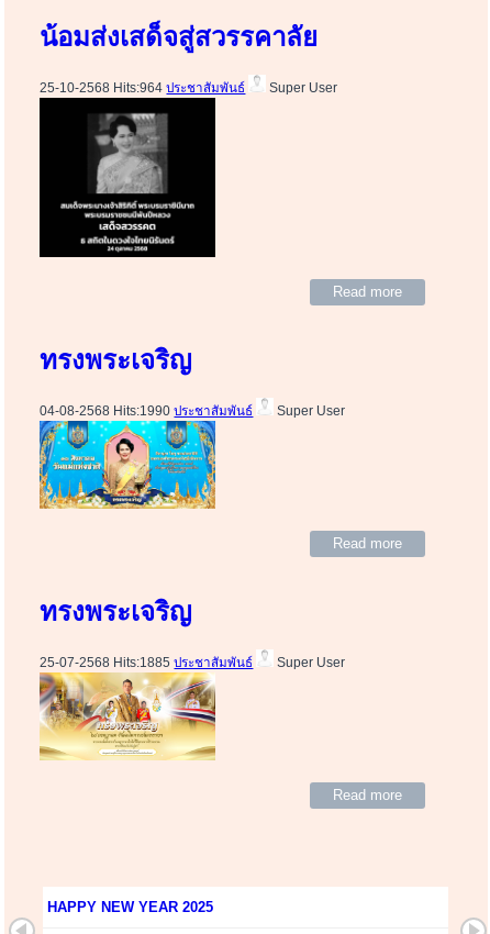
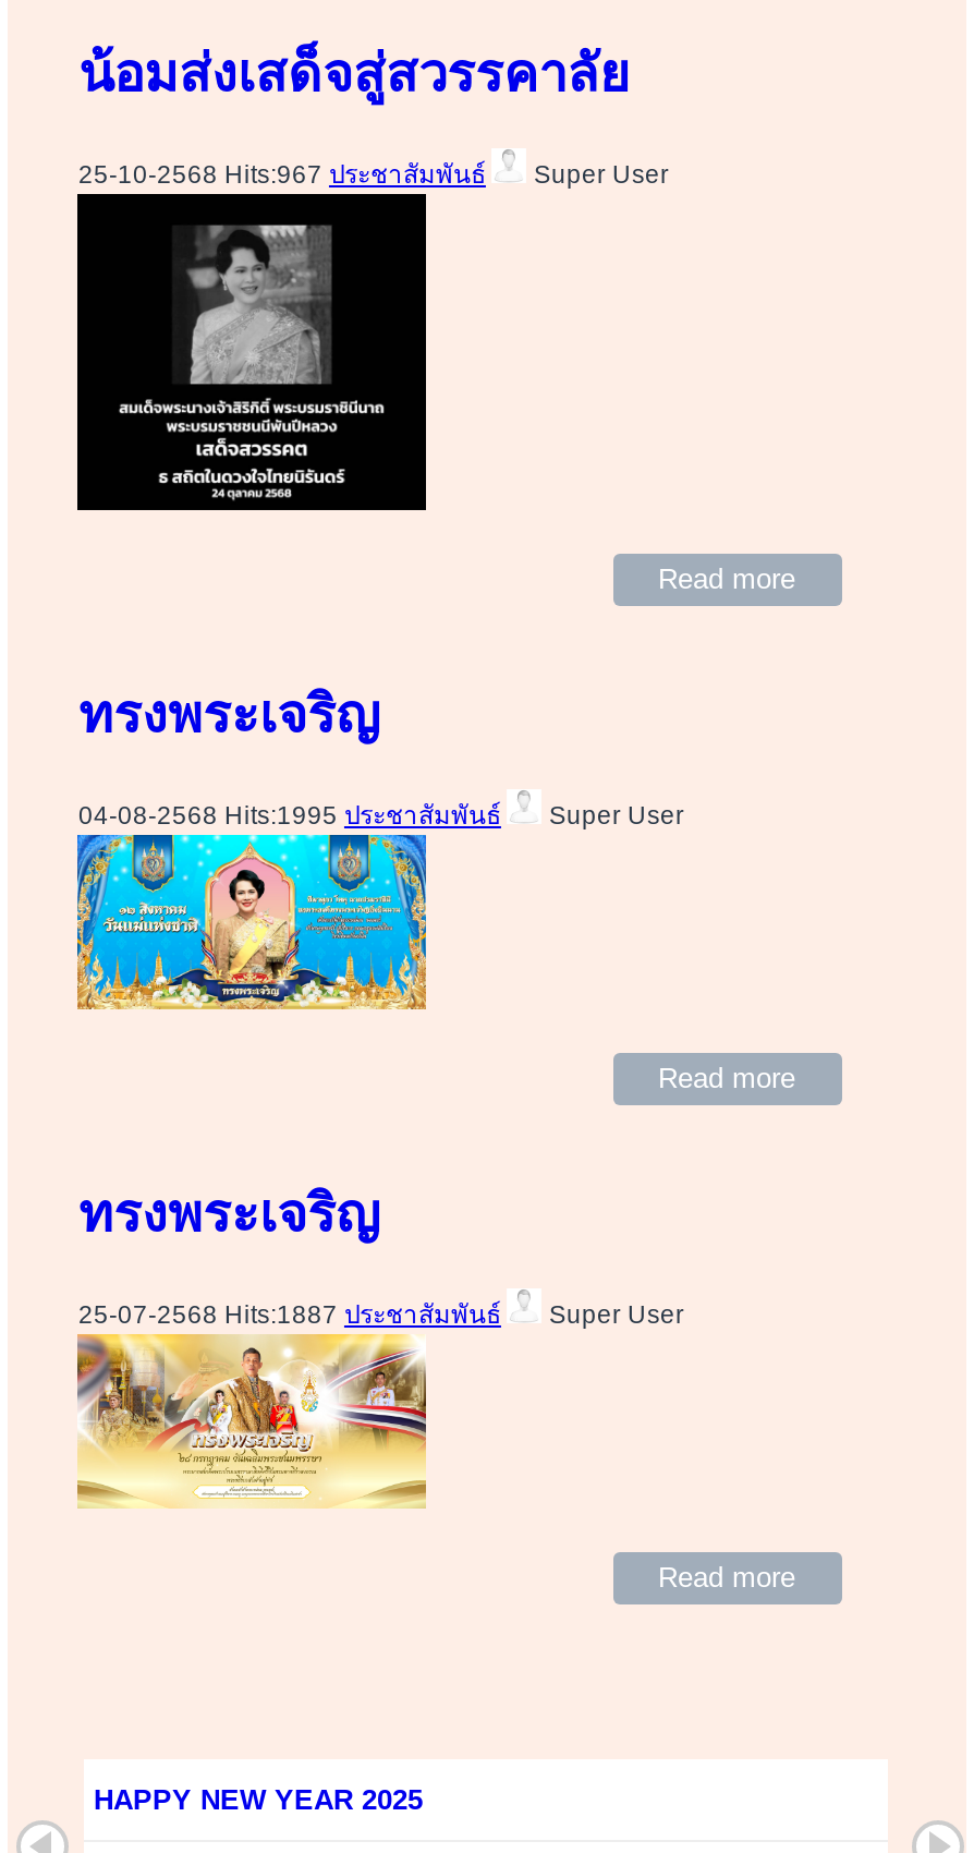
- 25-10-2568 Hits:964ประชาสัมพันธ์
+ 25-10-2568 Hits:967ประชาสัมพันธ์

- 04-08-2568 Hits:1990ประชาสัมพันธ์
+ 04-08-2568 Hits:1995ประชาสัมพันธ์

- 25-07-2568 Hits:1885ประชาสัมพันธ์
+ 25-07-2568 Hits:1887ประชาสัมพันธ์
